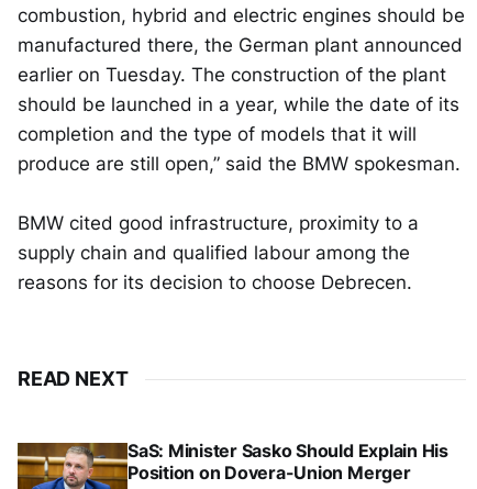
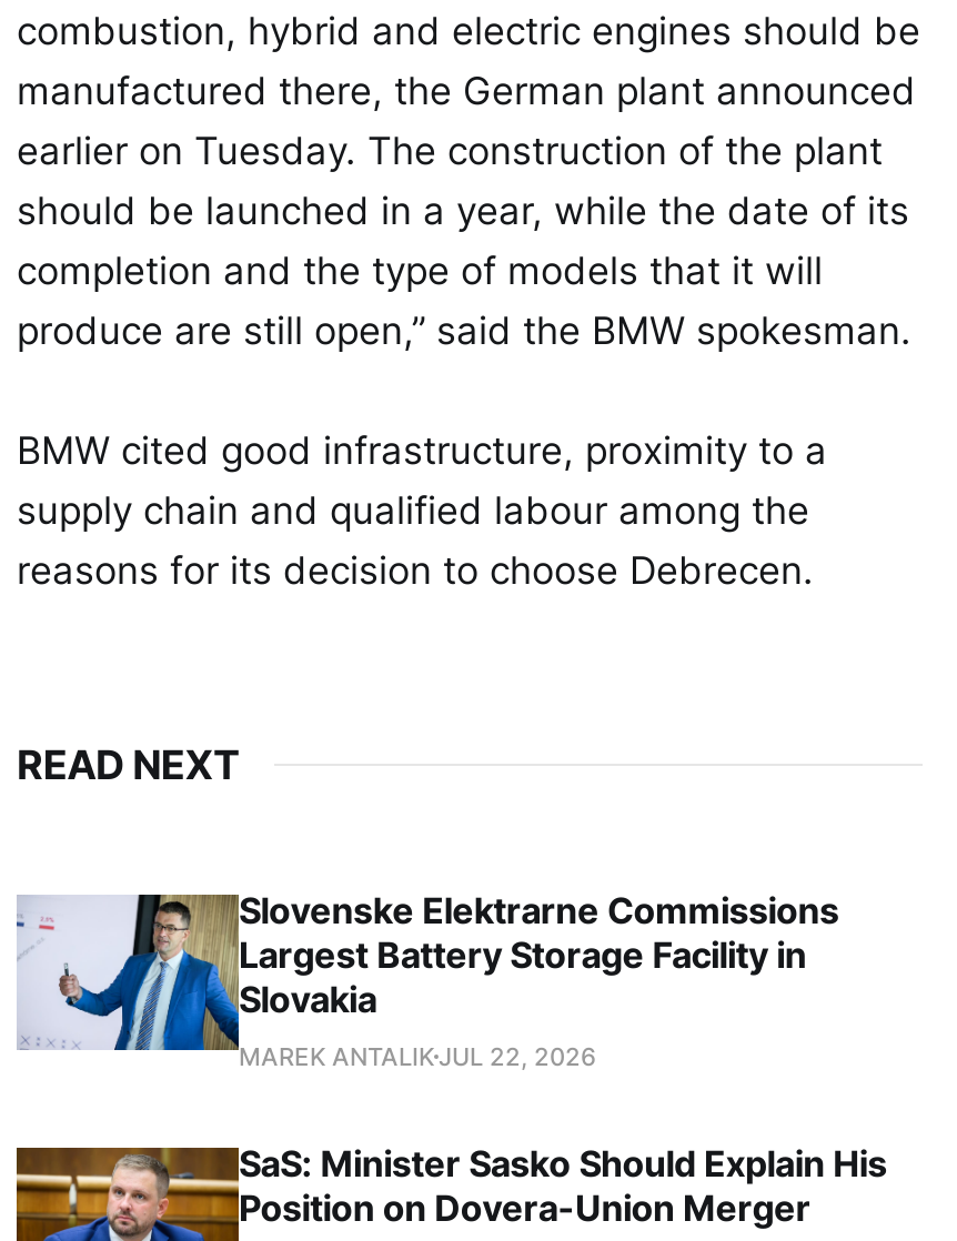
+ [image]
+ Slovenske Elektrarne Commissions
+ Largest Battery Storage Facility in
+ Slovakia
+ MAREK ANTALIK JUL 22, 2026
